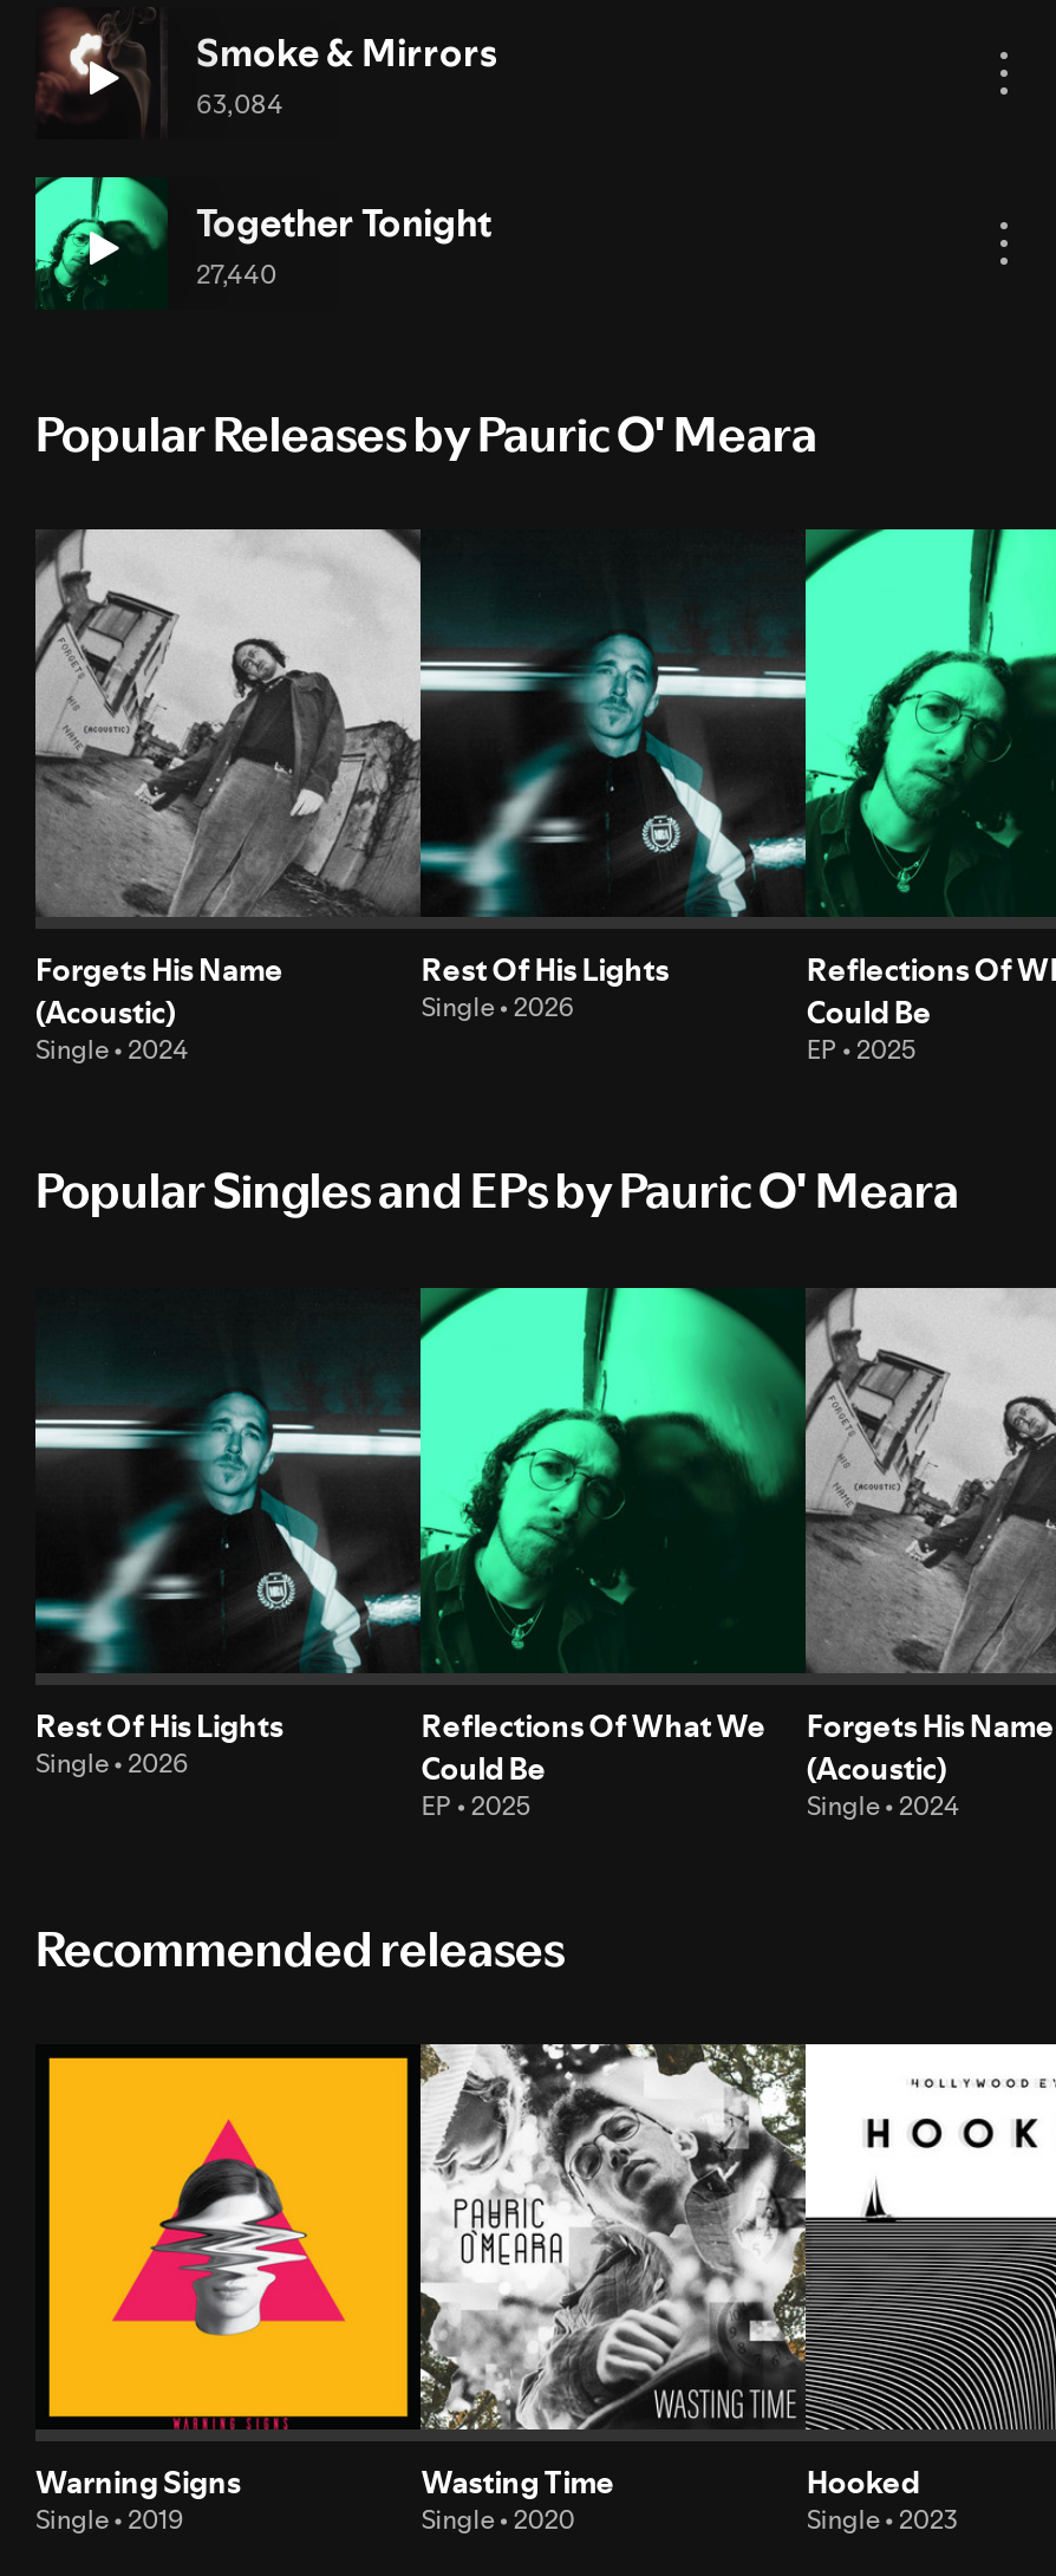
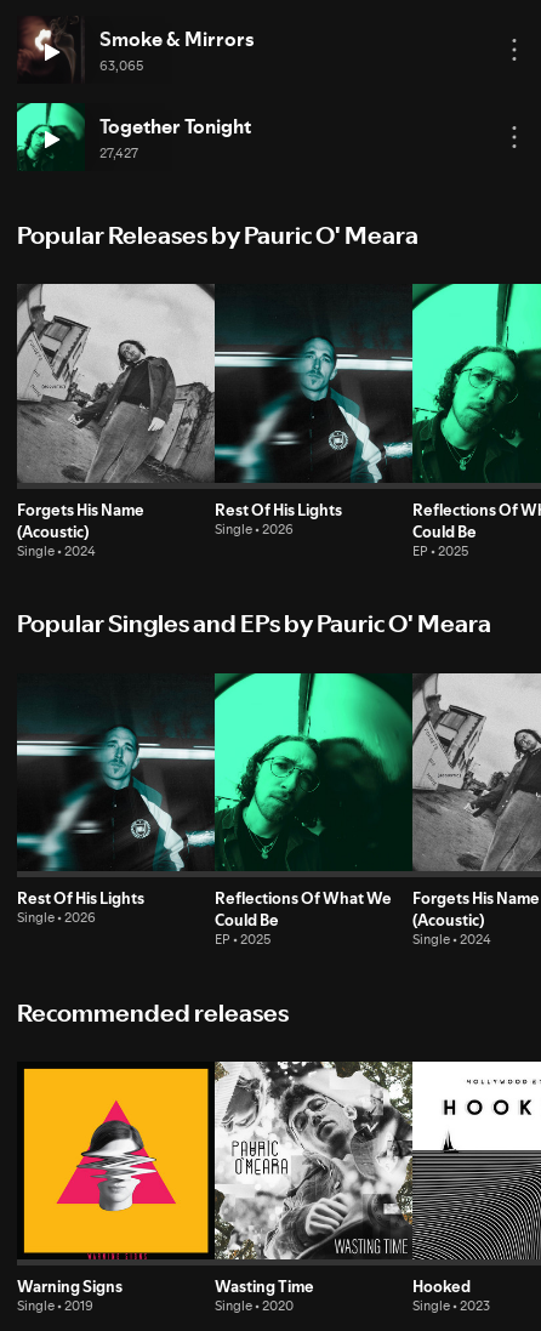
- 63,084
+ 63,065

- 27,440
+ 27,427
